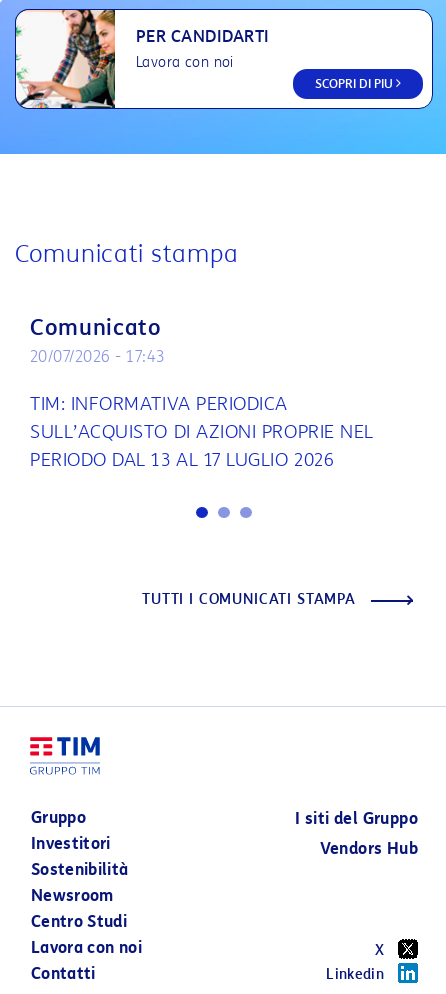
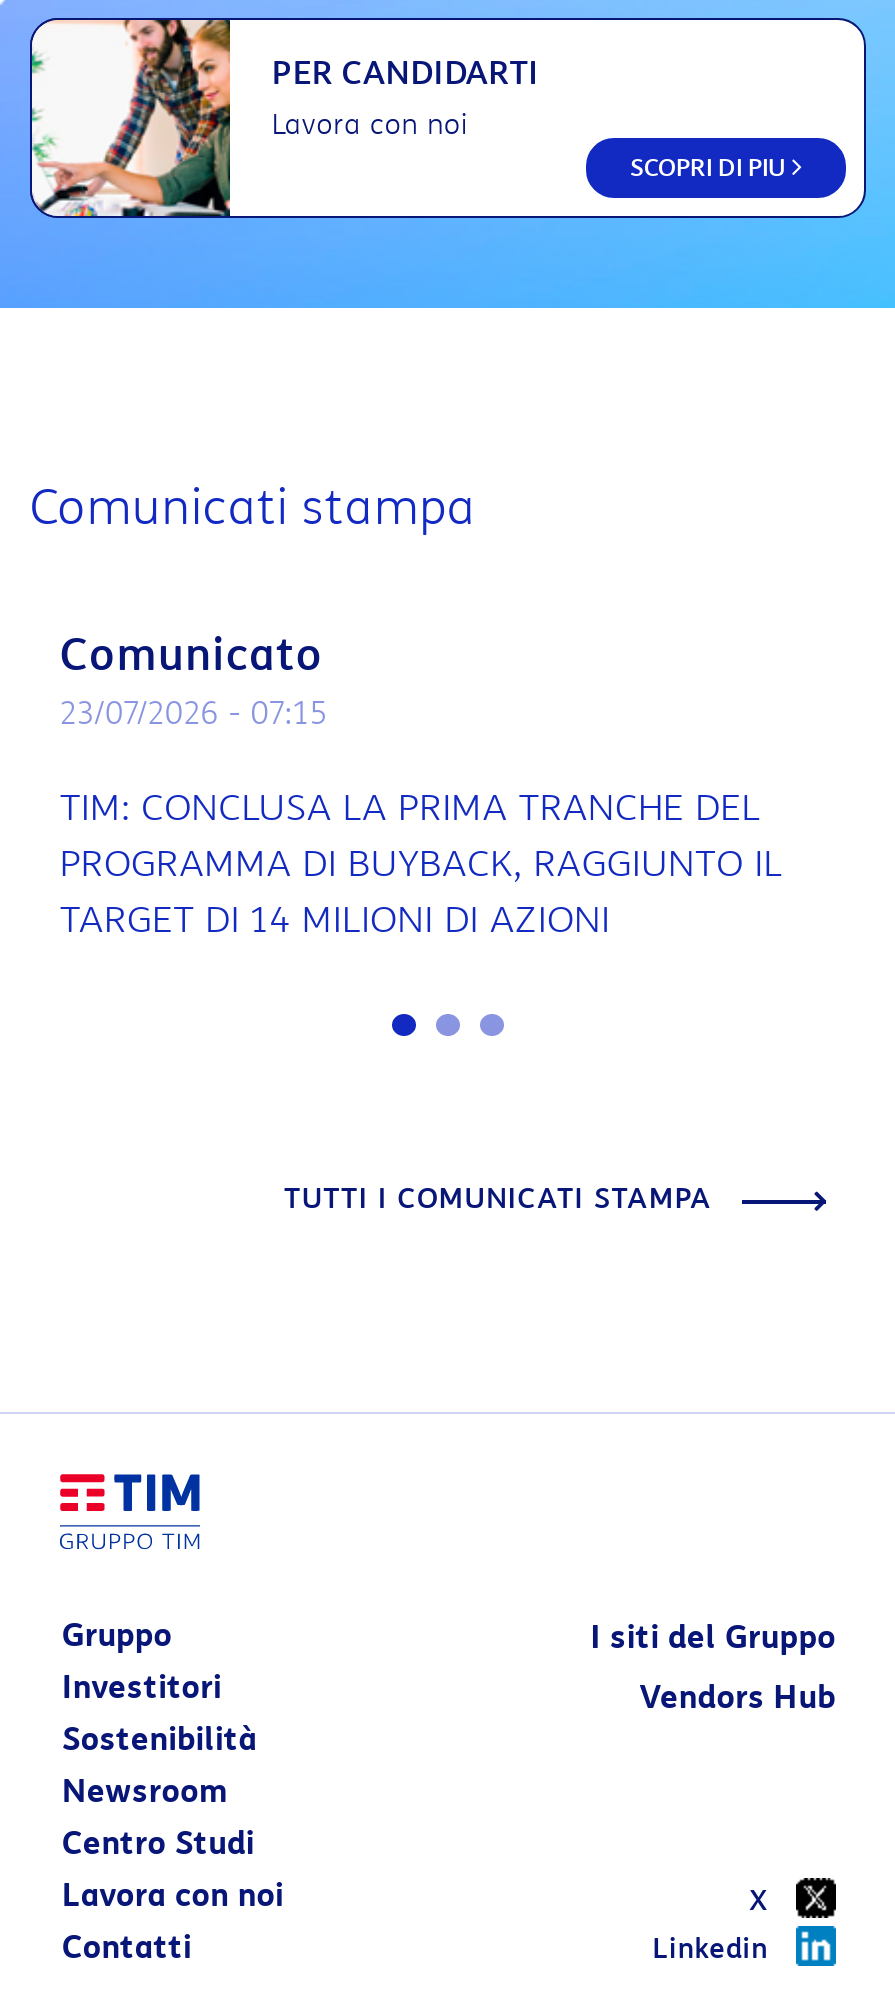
- 20/07/2026 - 17:43
+ 23/07/2026 - 07:15

- TIM: INFORMATIVA PERIODICA
- SULL’ACQUISTO DI AZIONI PROPRIE NEL
- PERIODO DAL 13 AL 17 LUGLIO 2026
+ TIM: CONCLUSA LA PRIMA TRANCHE DEL
+ PROGRAMMA DI BUYBACK, RAGGIUNTO IL
+ TARGET DI 14 MILIONI DI AZIONI
